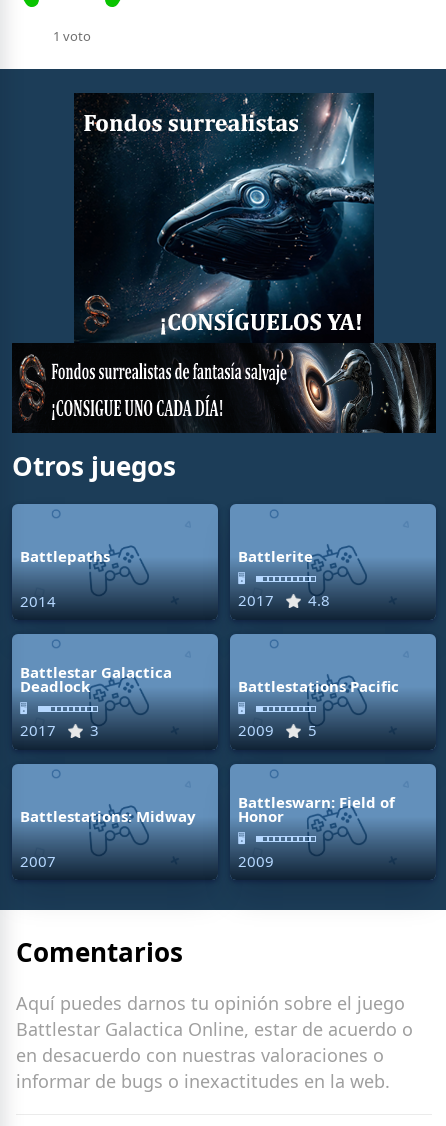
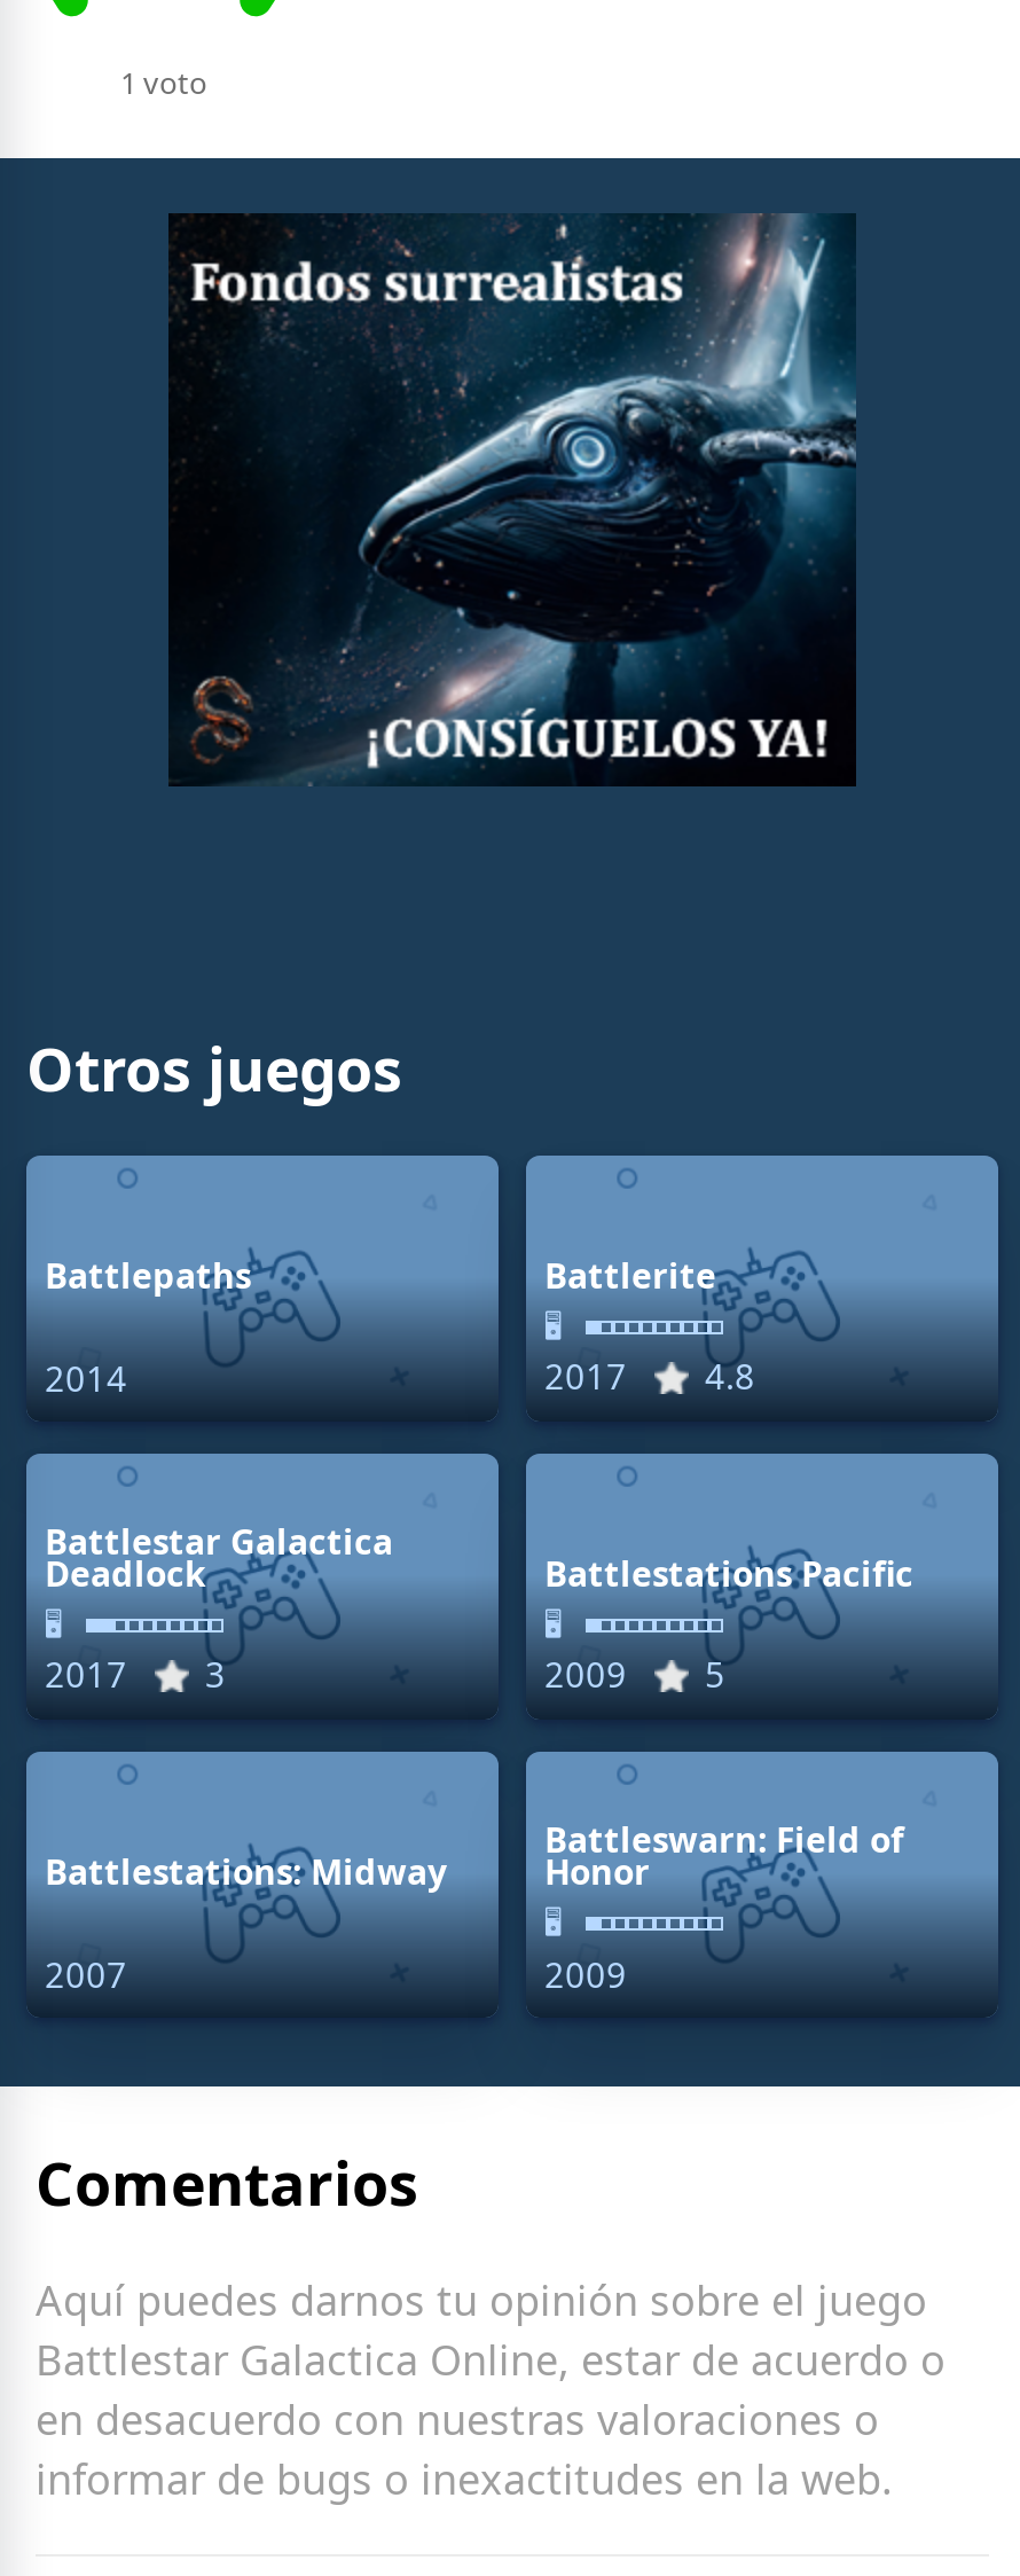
- [image]
